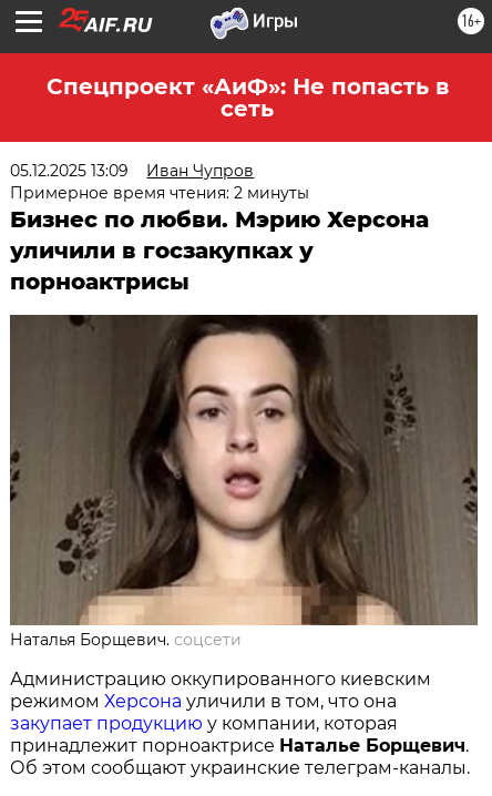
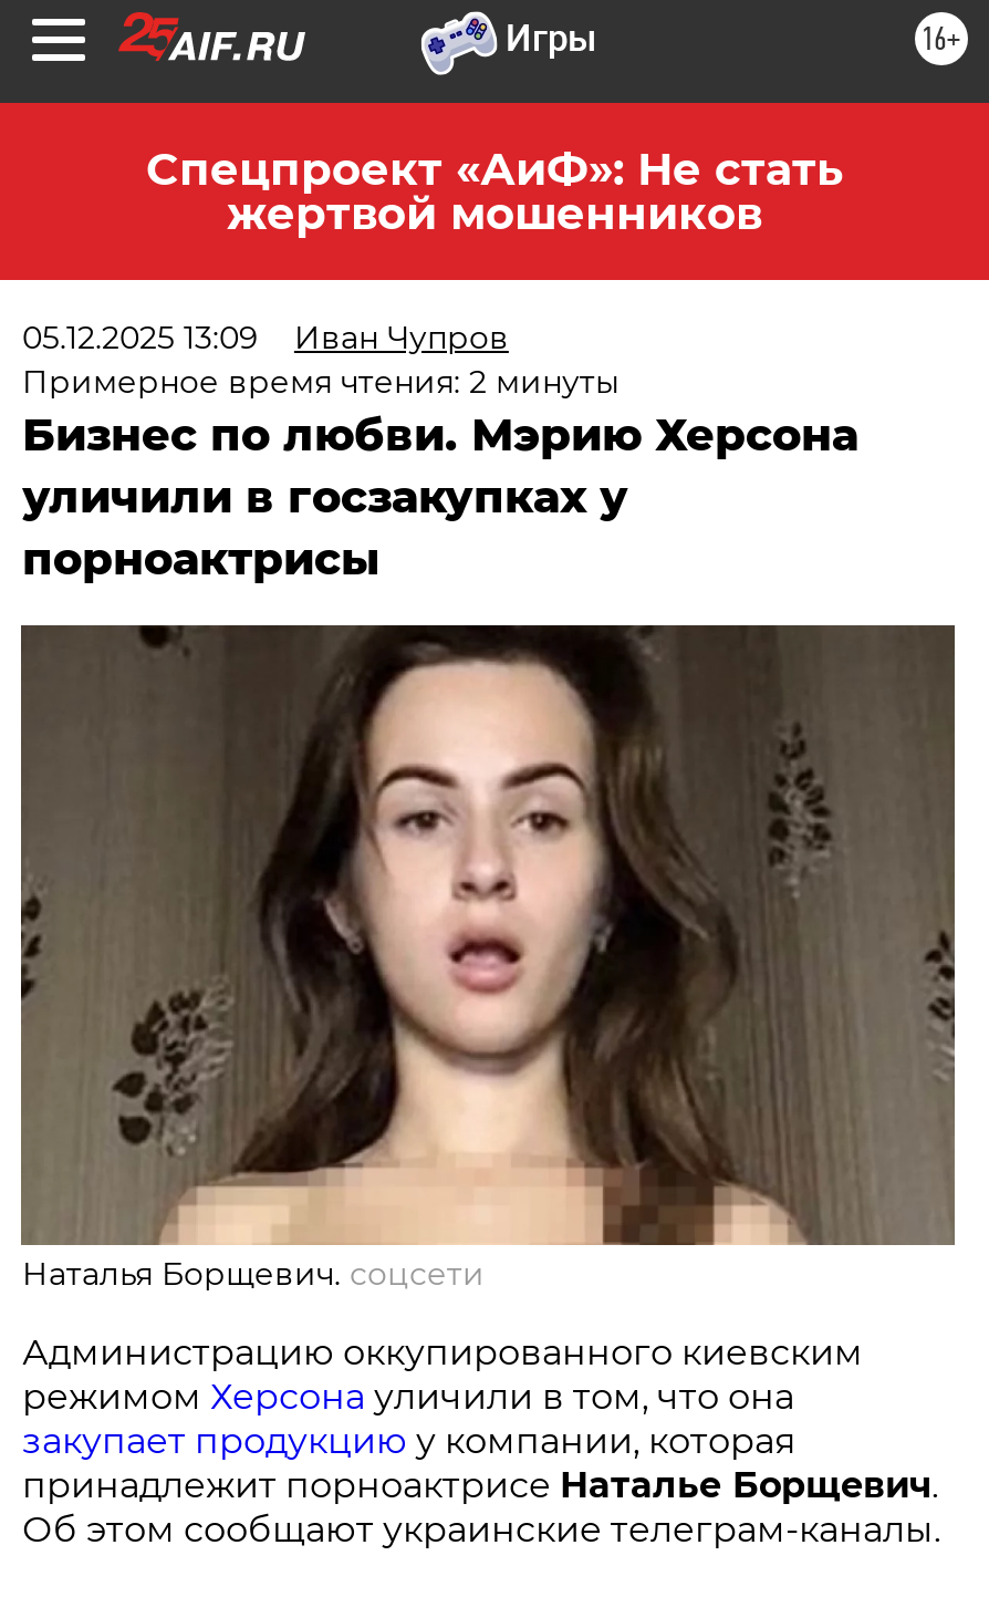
- Спецпроект «АиФ»: Не попасть в
- сеть
+ Спецпроект «АиФ»: Не стать
+ жертвой мошенников
